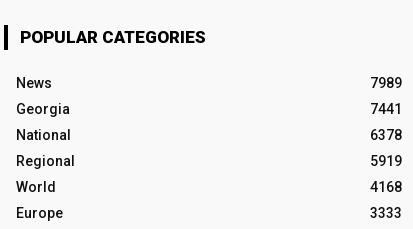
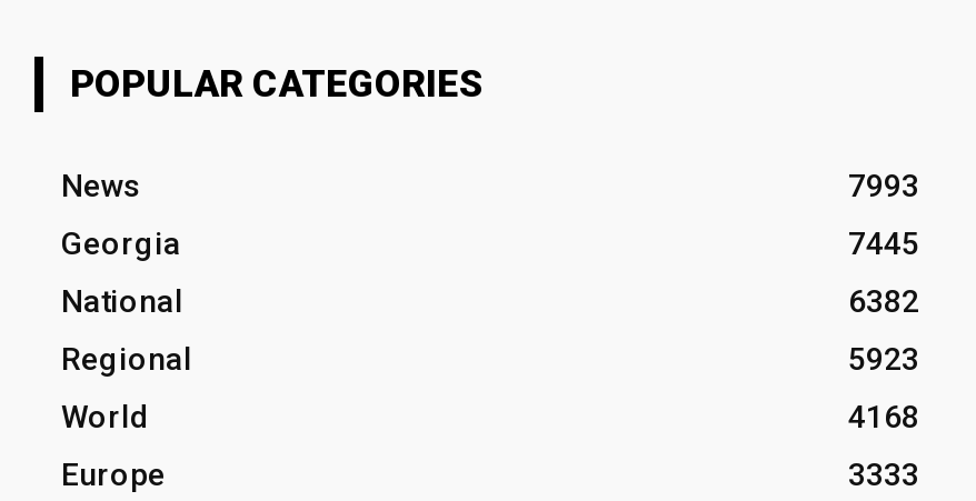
- 7989
+ 7993

- 7441
+ 7445

- 6378
+ 6382

- 5919
+ 5923
